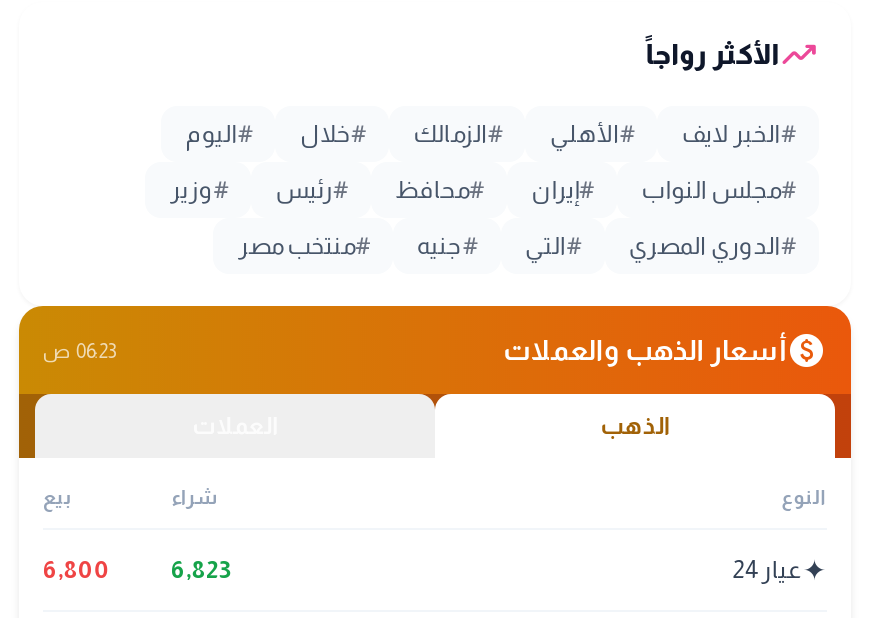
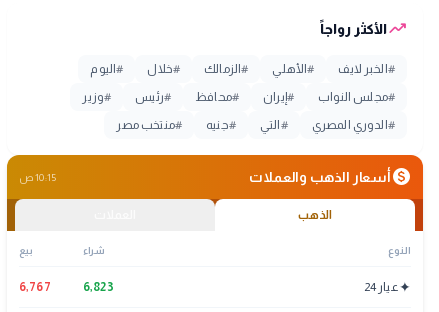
- 06:23 ص
+ 10:15 ص

- 6,800
+ 6,767
